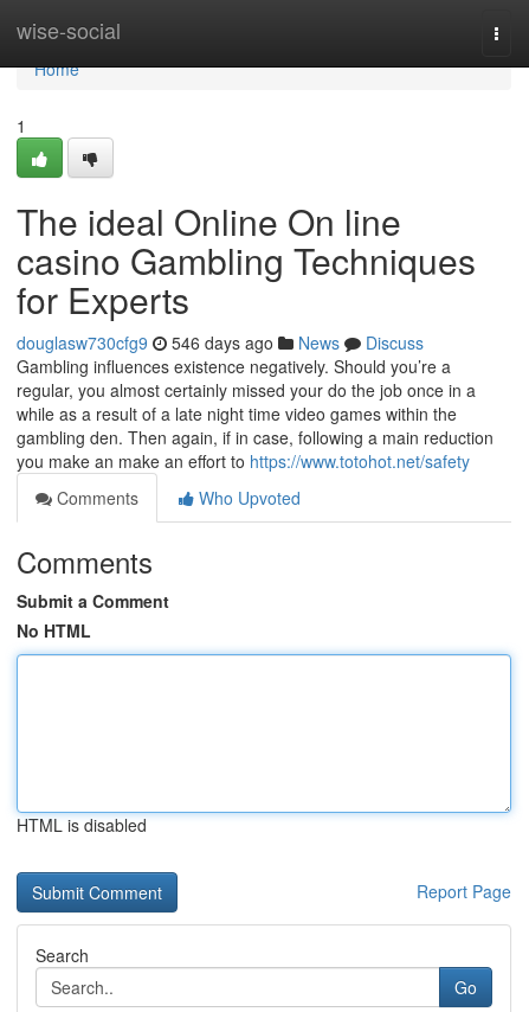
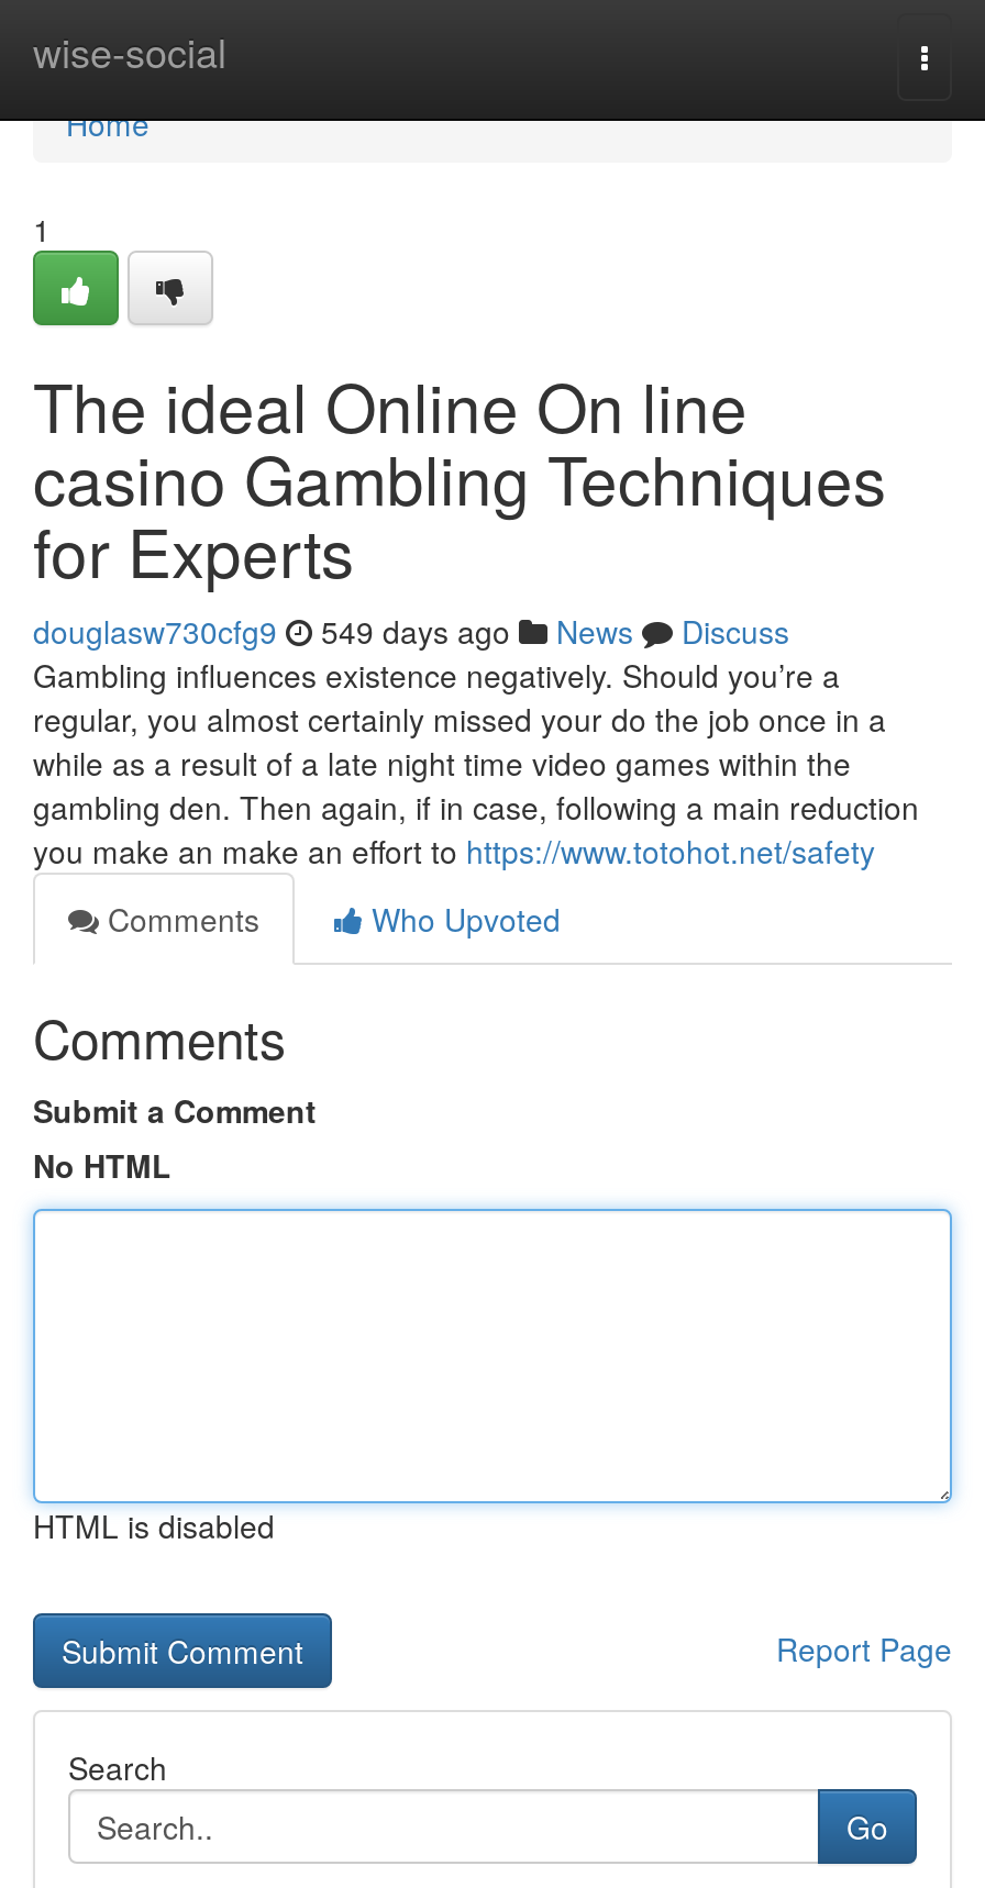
- douglasw730cfg9 546 days ago News Discuss
+ douglasw730cfg9 549 days ago News Discuss
